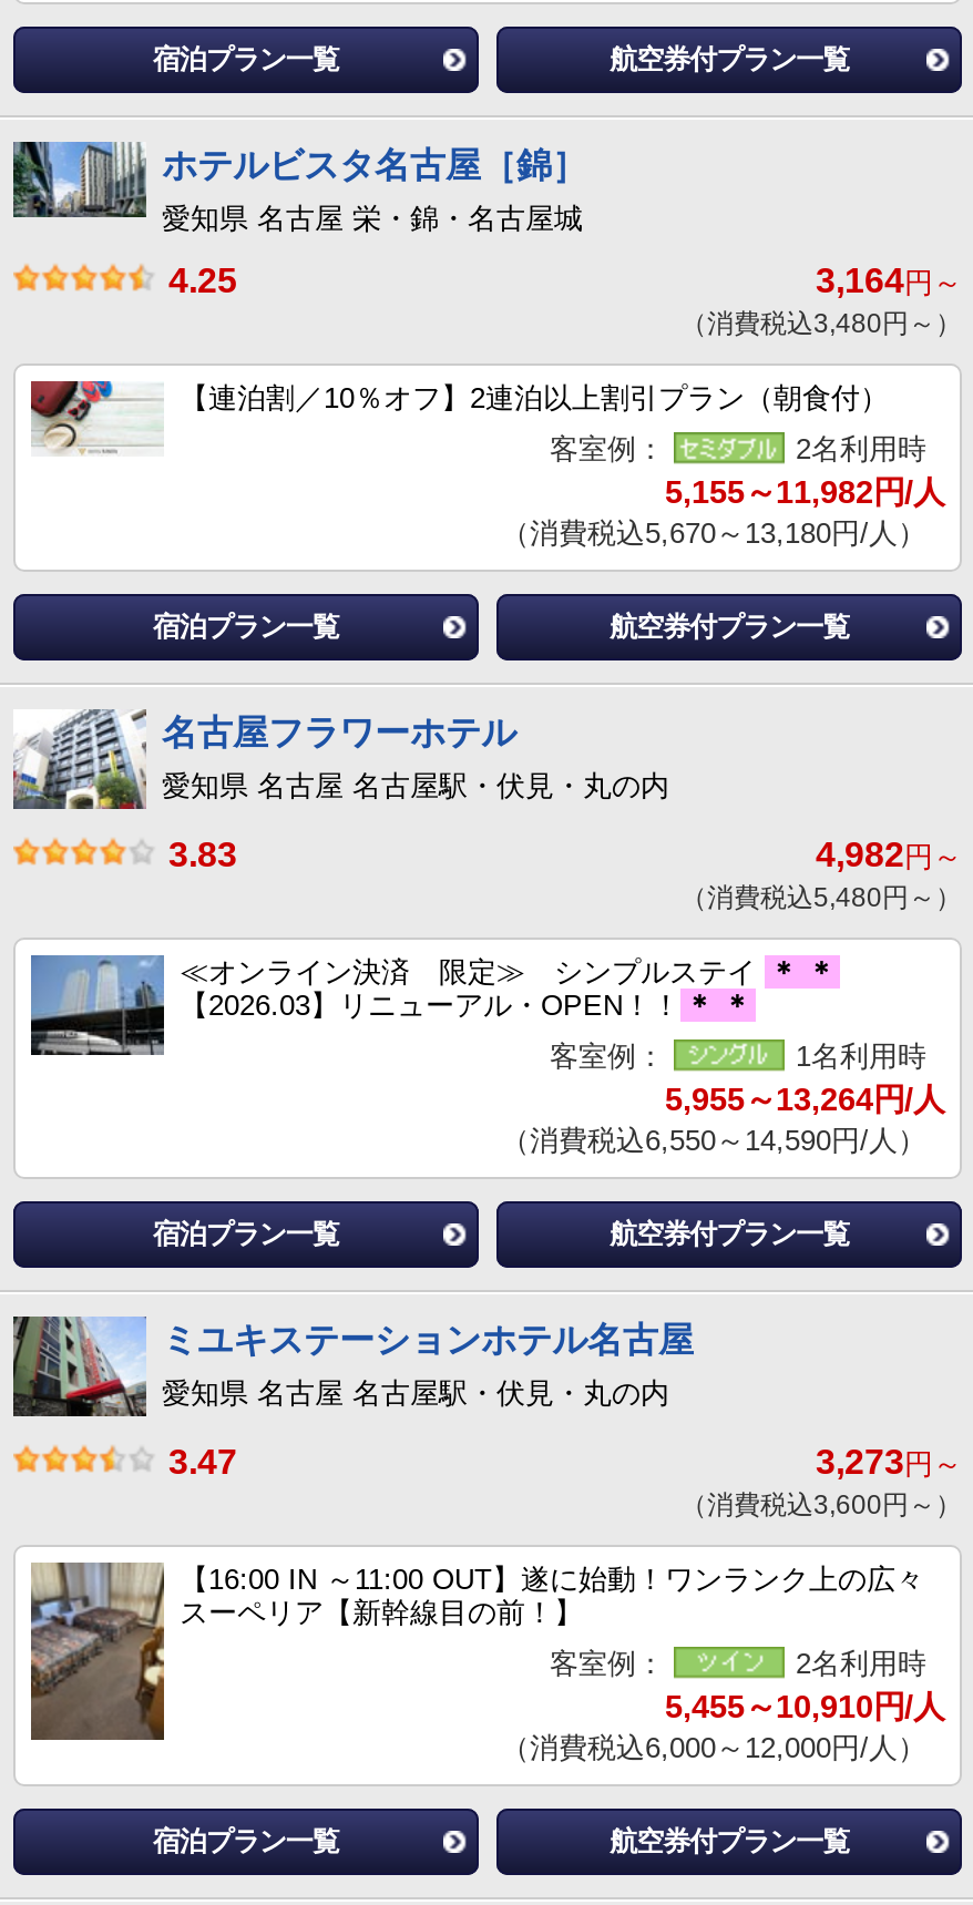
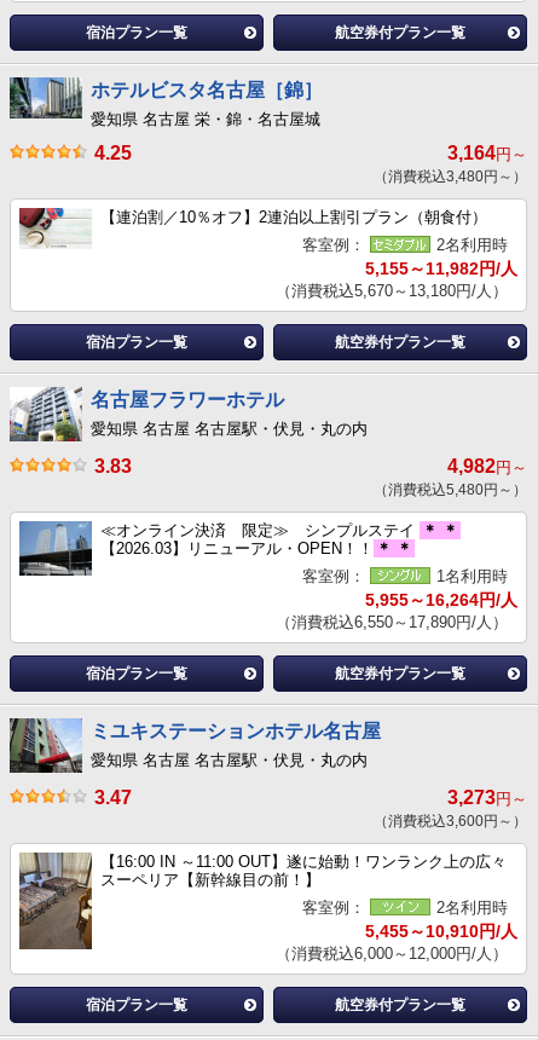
- 5,955～13,264円/人
+ 5,955～16,264円/人

- （消費税込6,550～14,590円/人）
+ （消費税込6,550～17,890円/人）
